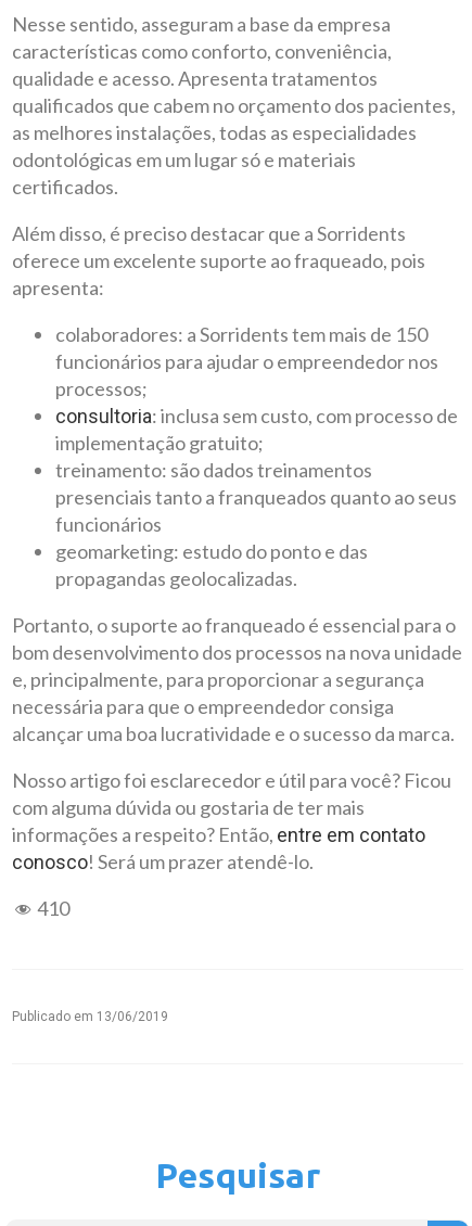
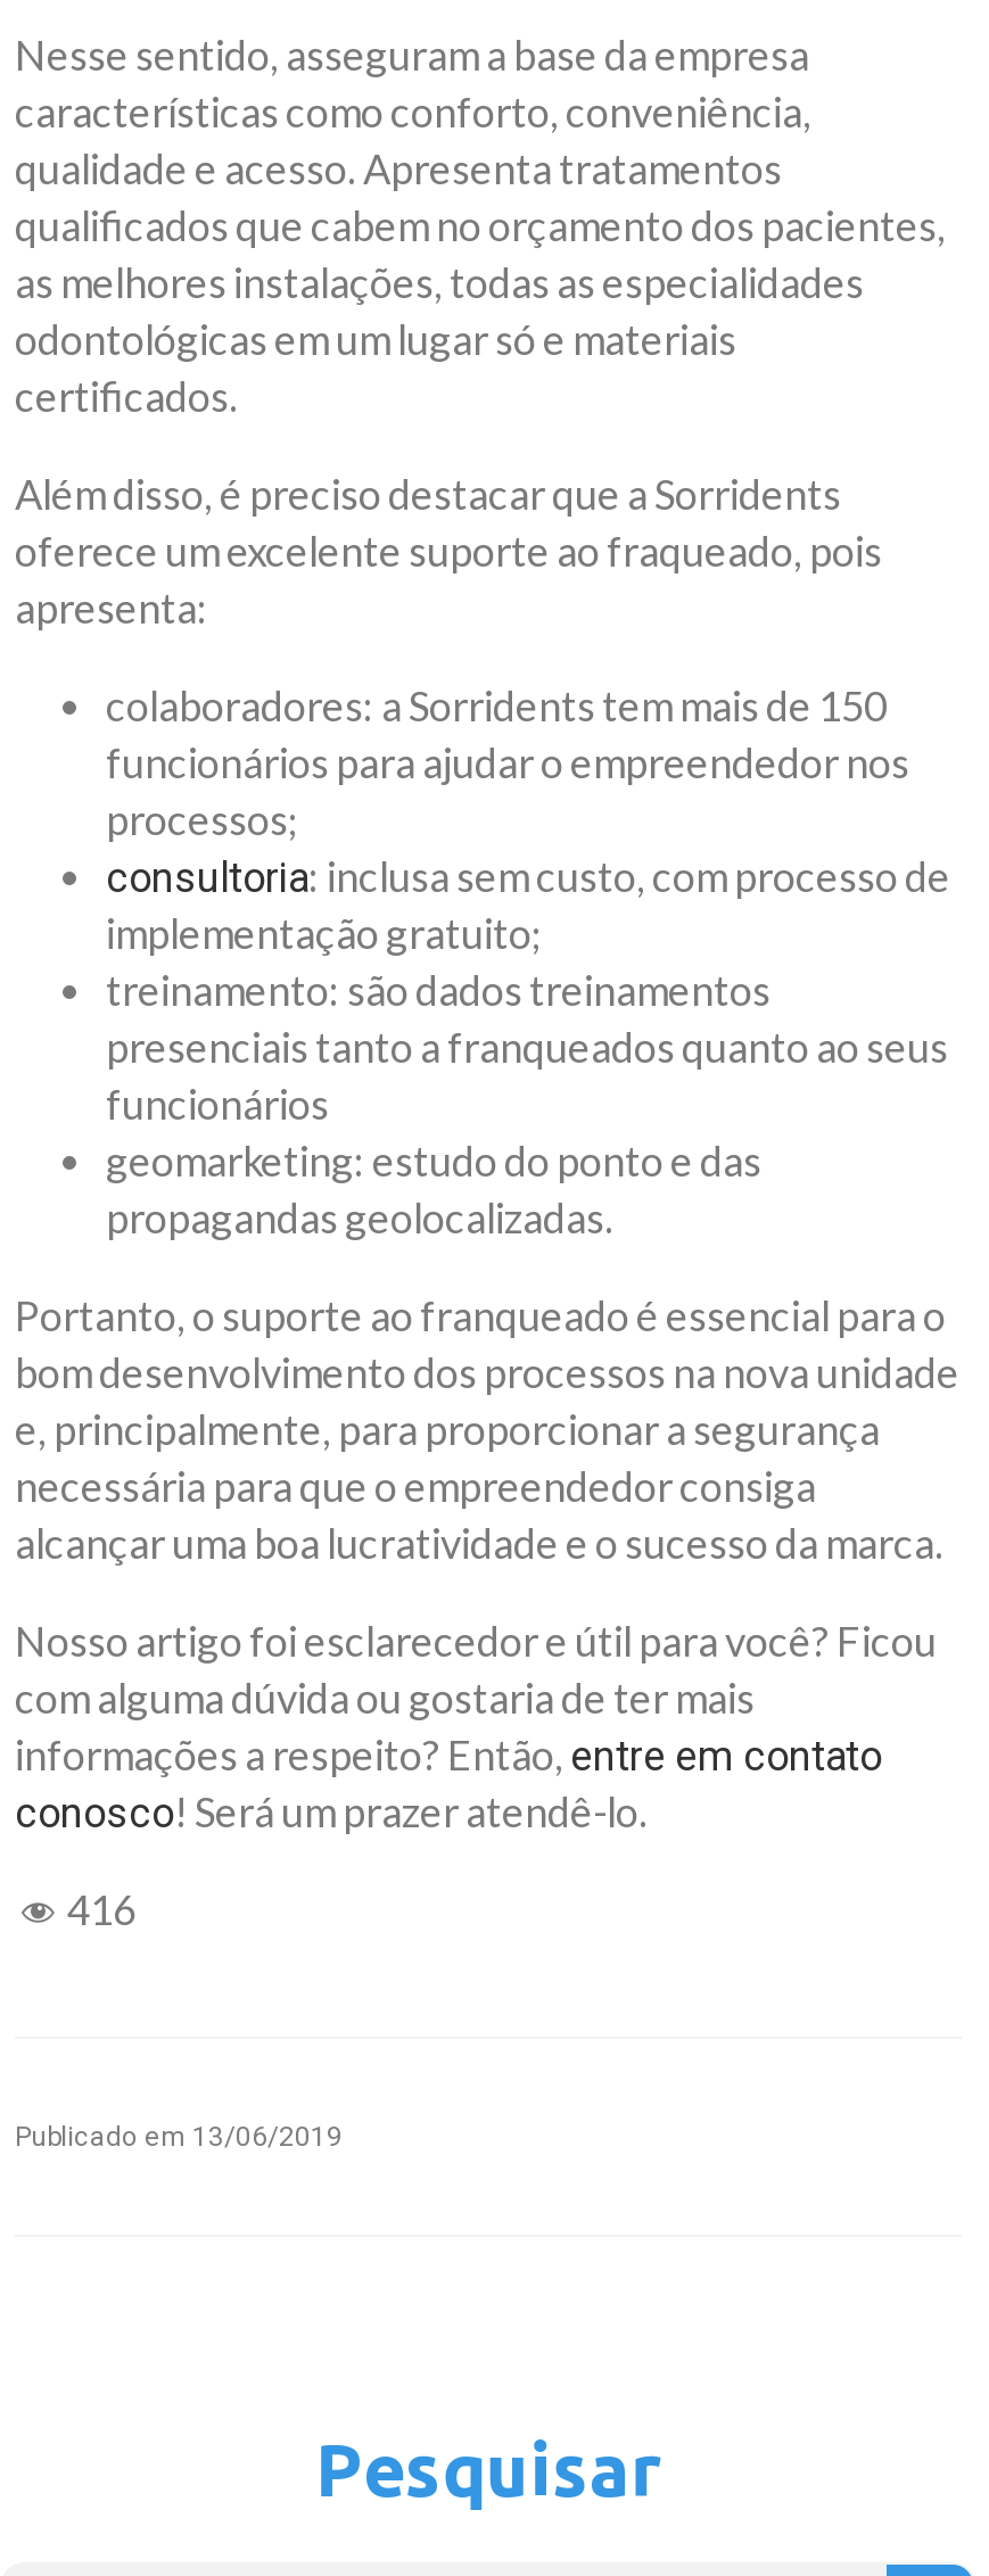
- 410
+ 416
